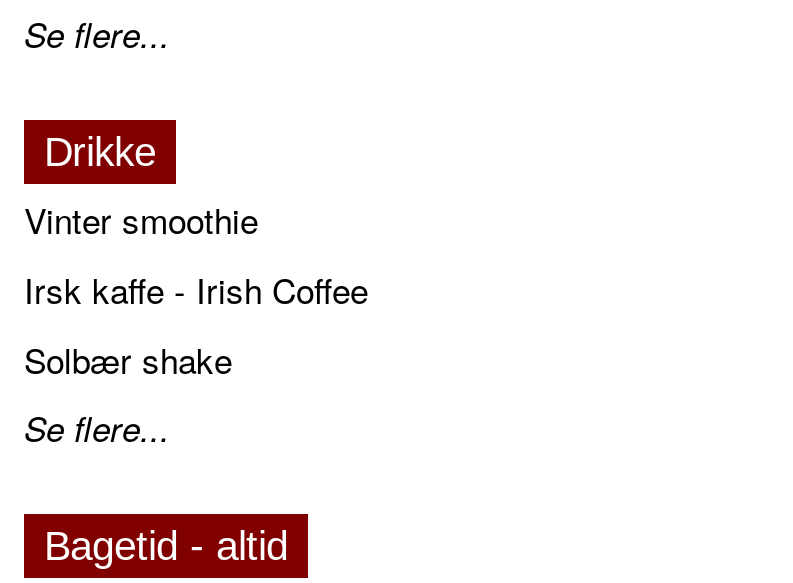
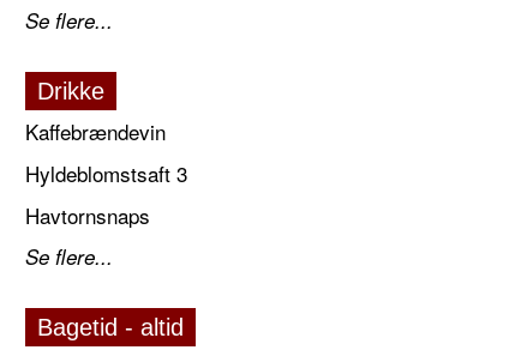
- Vinter smoothie
- Irsk kaffe - Irish Coffee
- Solbær shake
+ Kaffebrændevin
+ Hyldeblomstsaft 3
+ Havtornsnaps
